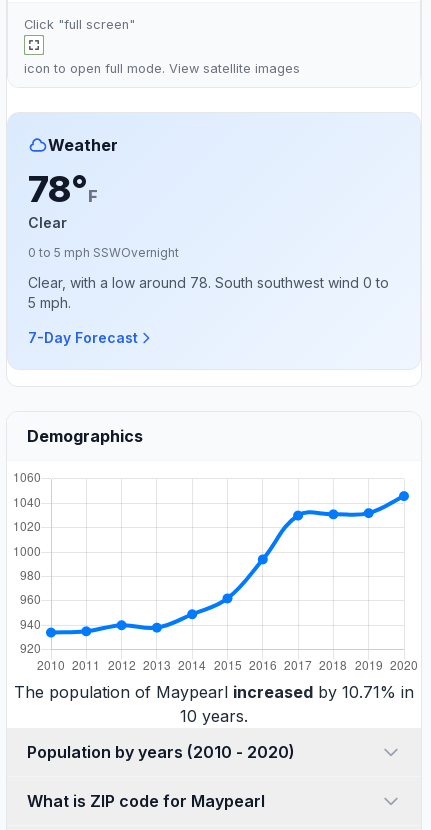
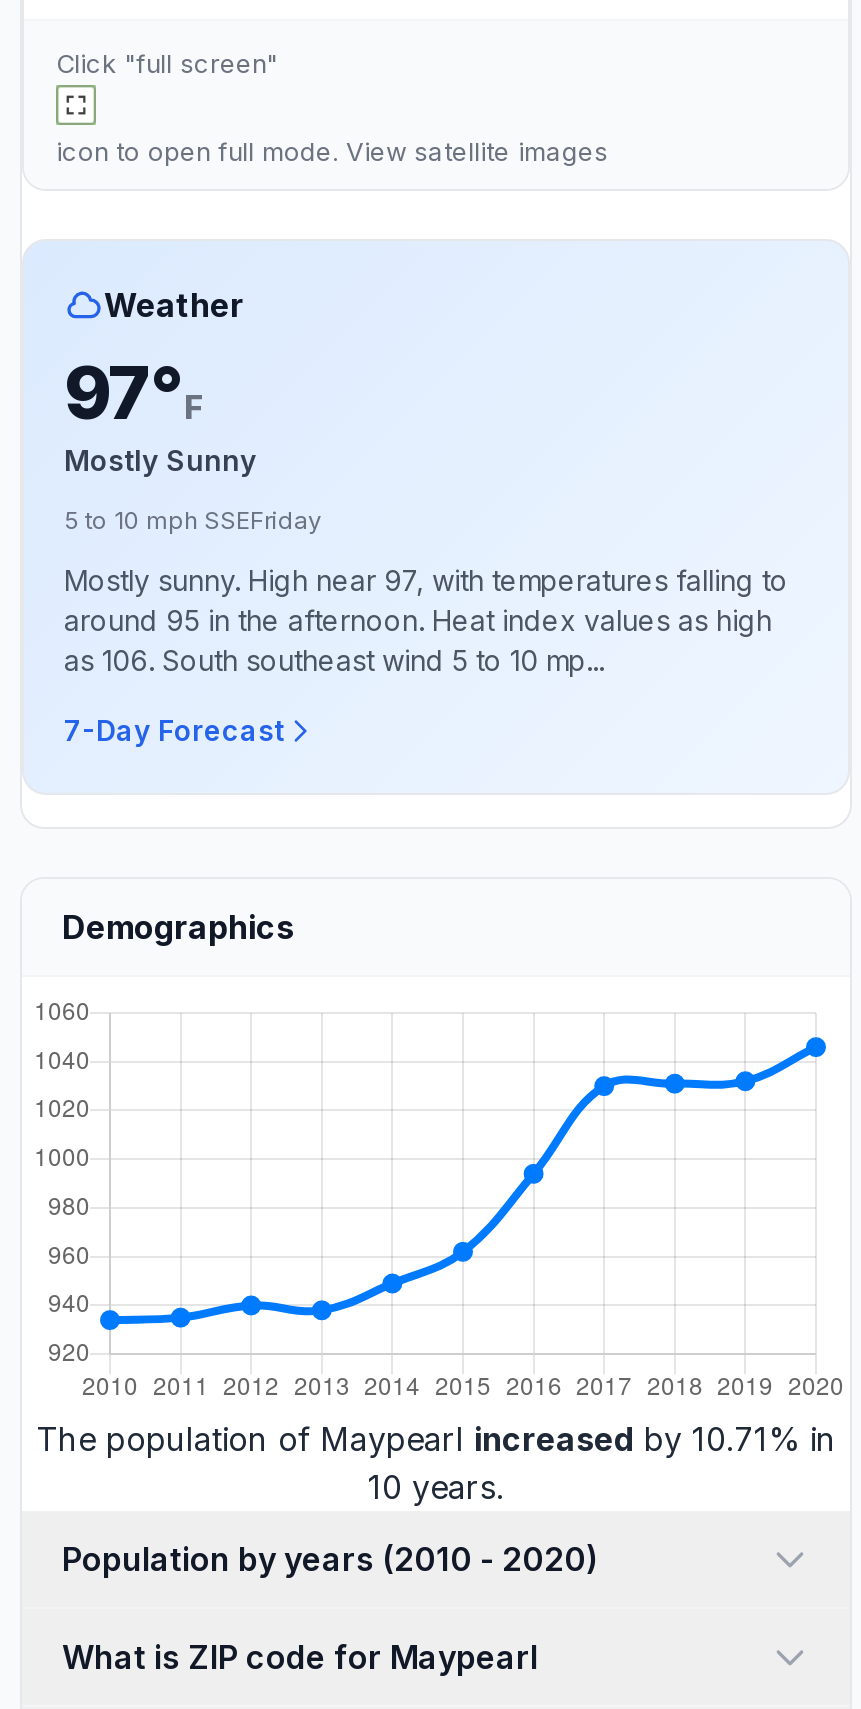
- 78°F
- Clear
+ 97°F
+ Mostly Sunny

- 0 to 5 mph SSWOvernight
+ 5 to 10 mph SSEFriday

- Clear, with a low around 78. South southwest wind 0 to
- 5 mph.
+ Mostly sunny. High near 97, with temperatures falling to
+ around 95 in the afternoon. Heat index values as high
+ as 106. South southeast wind 5 to 10 mp...
